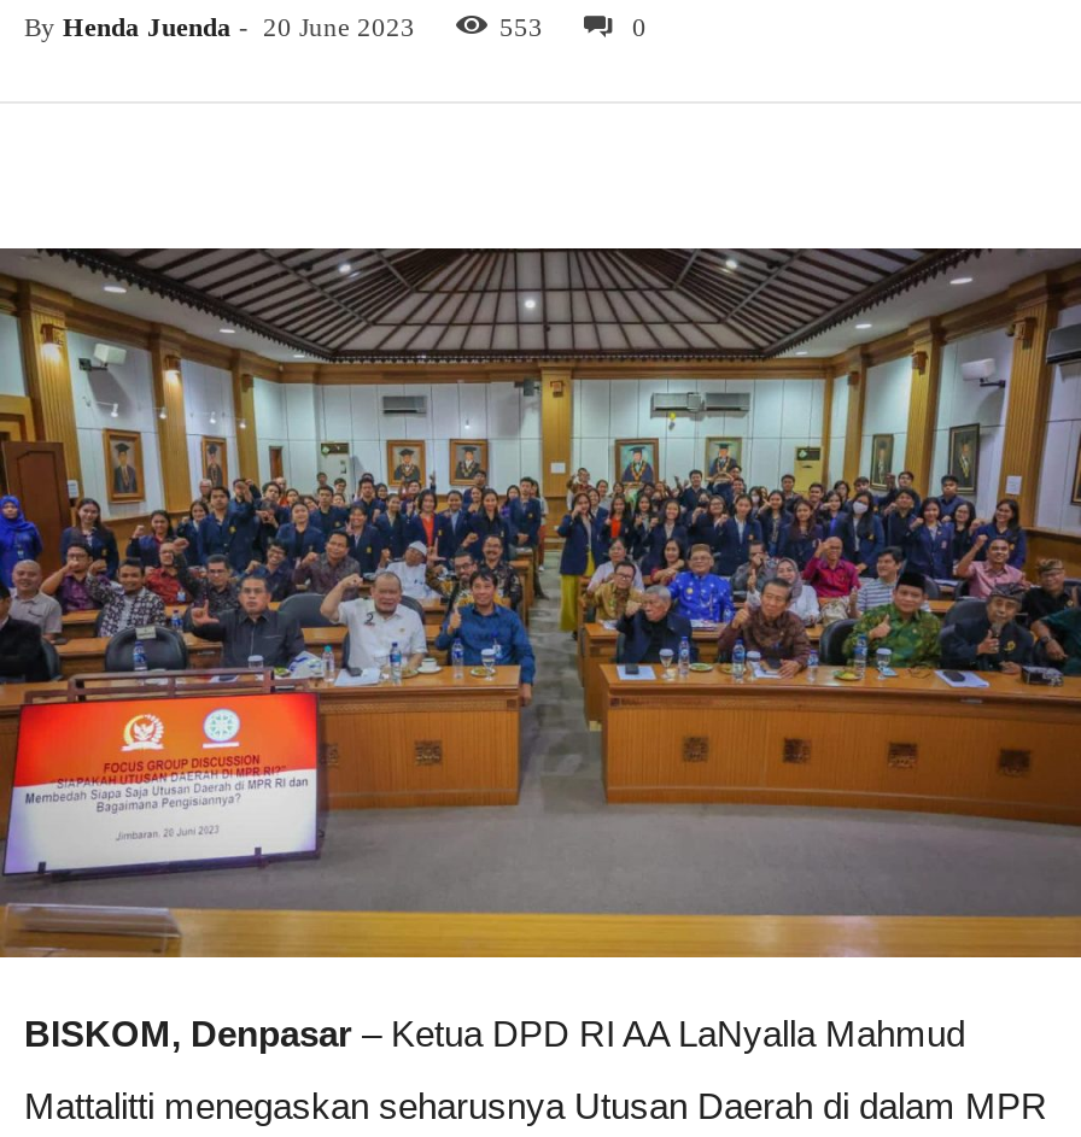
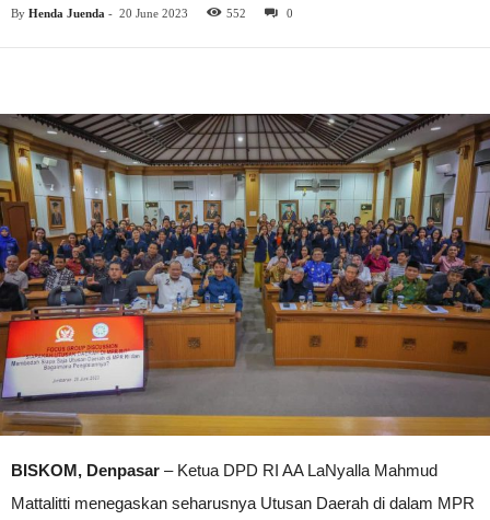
- 553
+ 552
